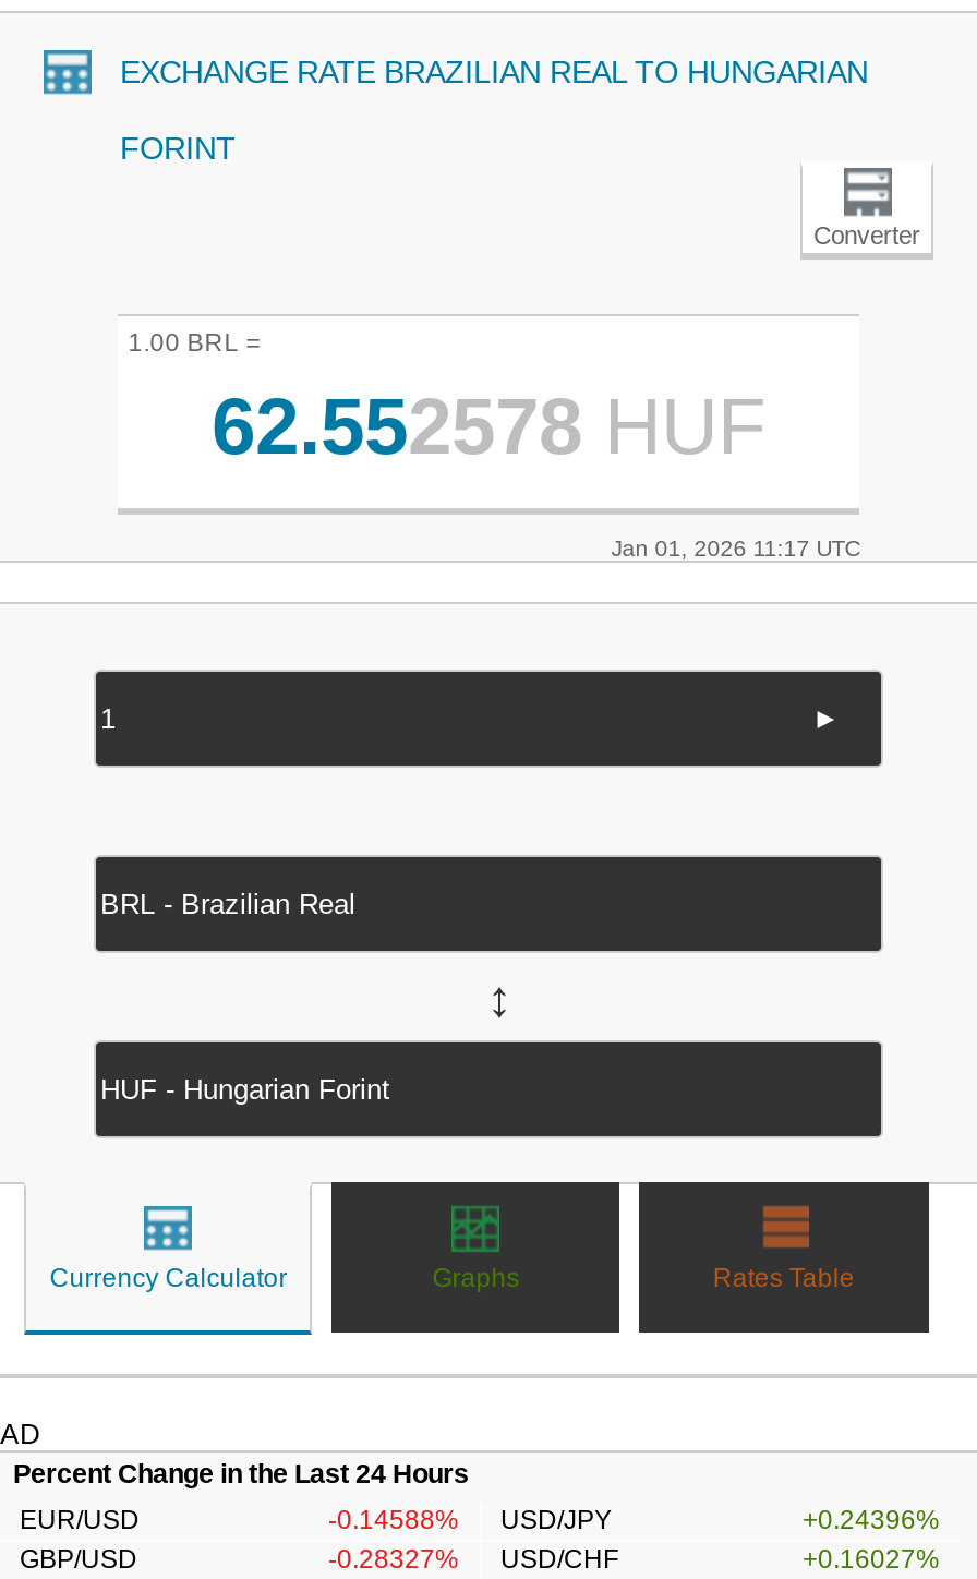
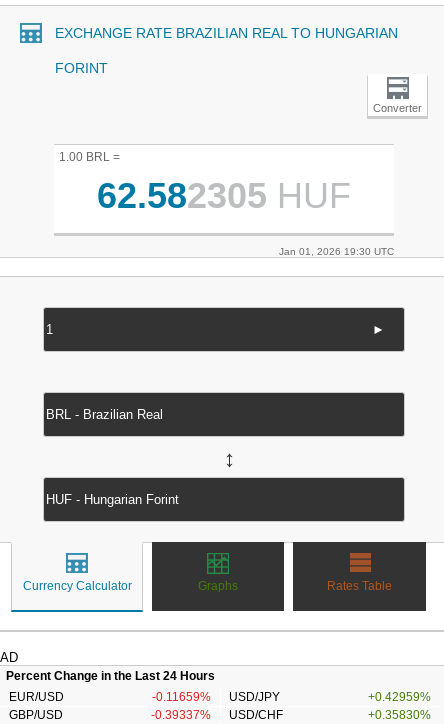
- 62.552578 HUF
+ 62.582305 HUF

- Jan 01, 2026 11:17 UTC
+ Jan 01, 2026 19:30 UTC

- -0.14588% USD/JPY
+ -0.11659% USD/JPY

- +0.24396%
+ +0.42959%

- -0.28327% USD/CHF
+ -0.39337% USD/CHF

- +0.16027%
+ +0.35830%
